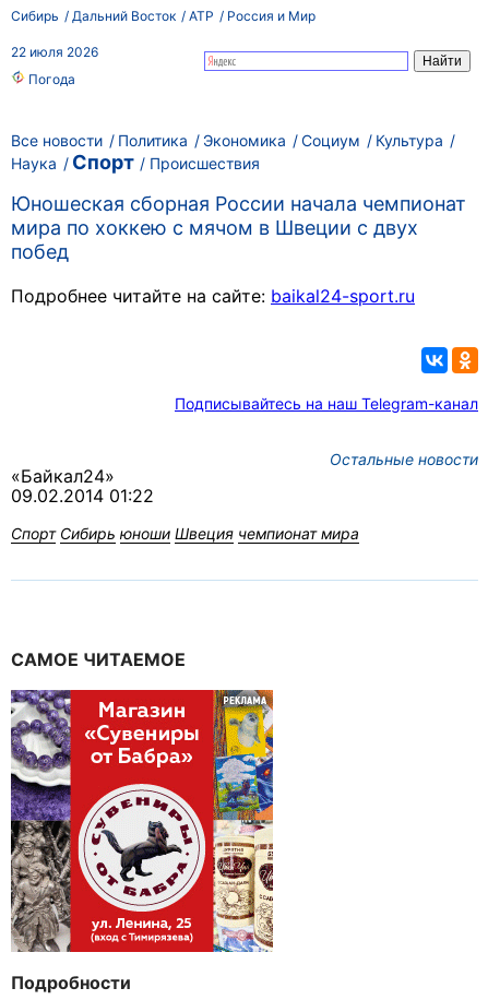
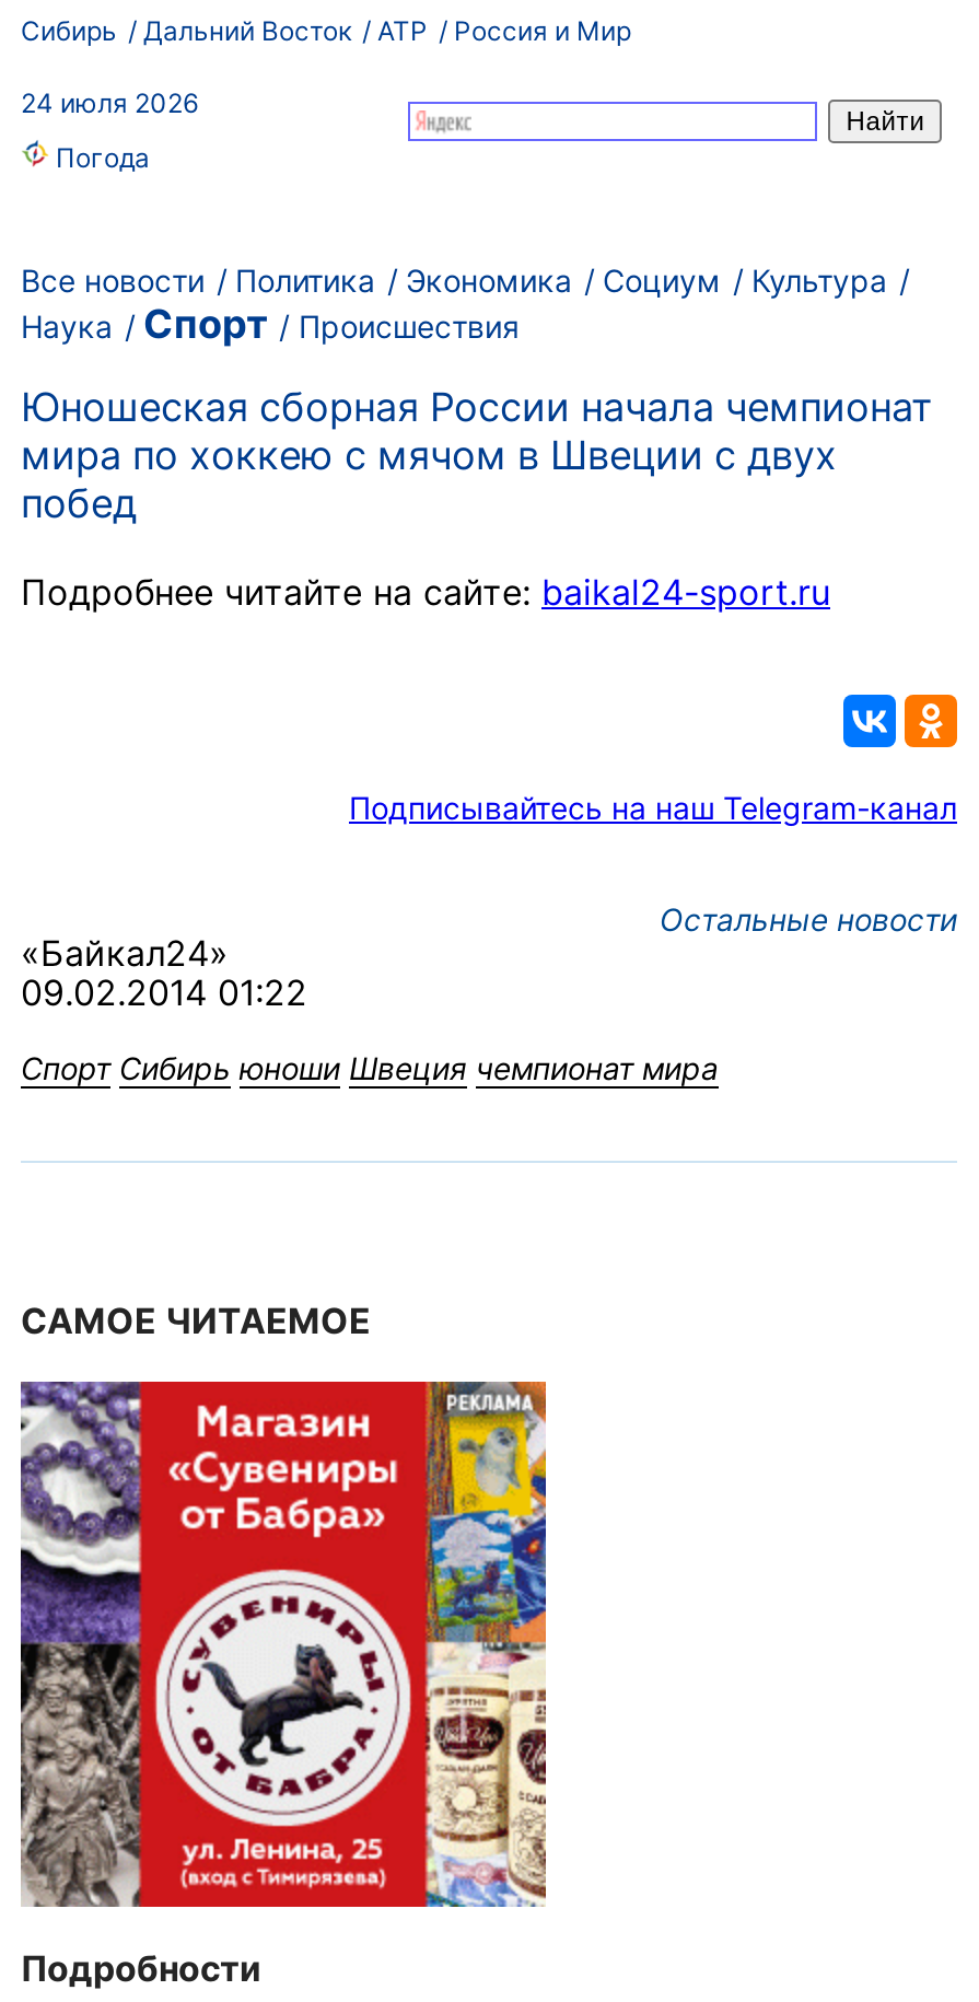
- 22 июля 2026
+ 24 июля 2026
